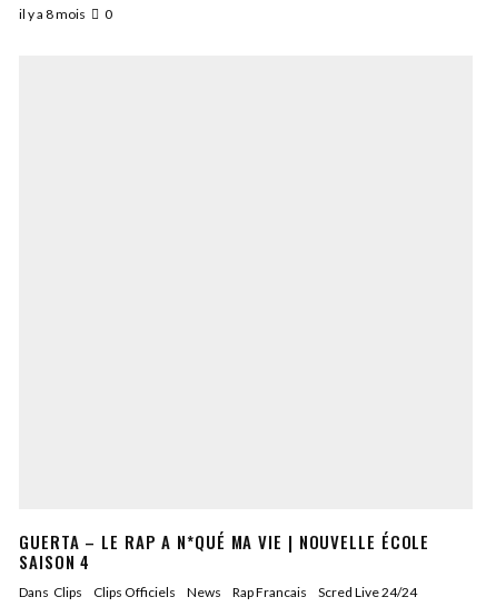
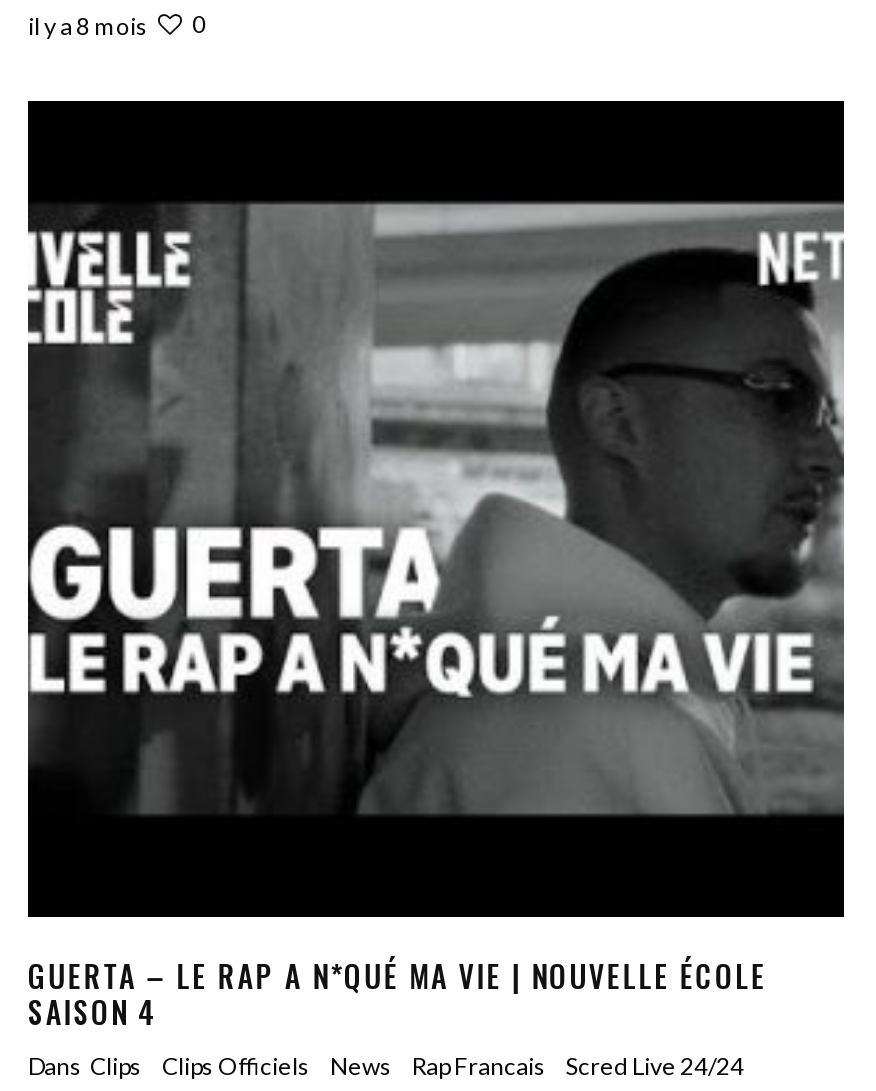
+ [image]
